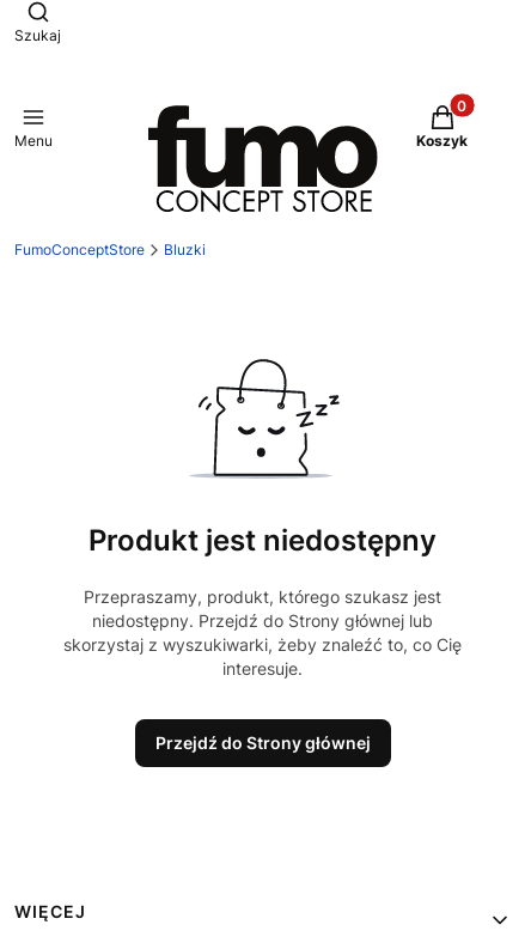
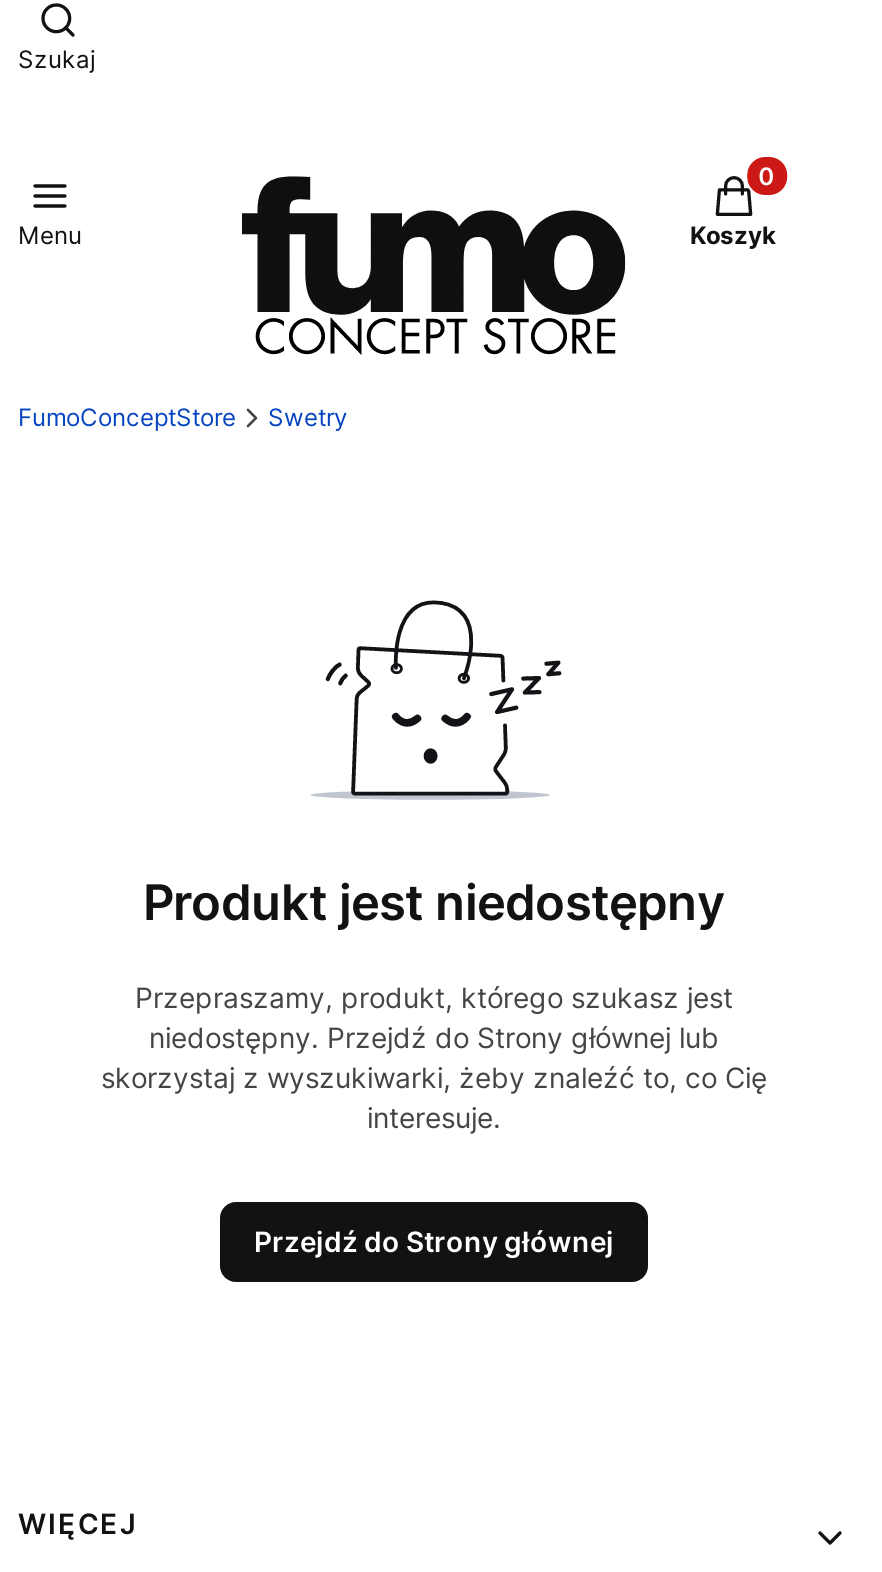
- Bluzki
+ Swetry
